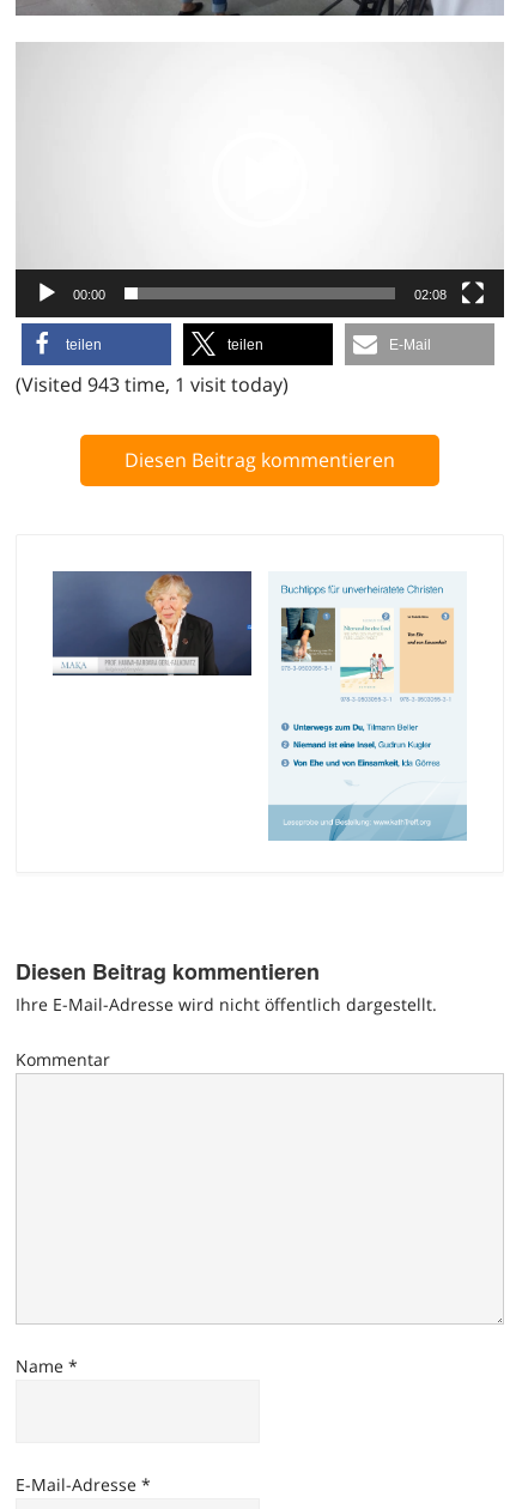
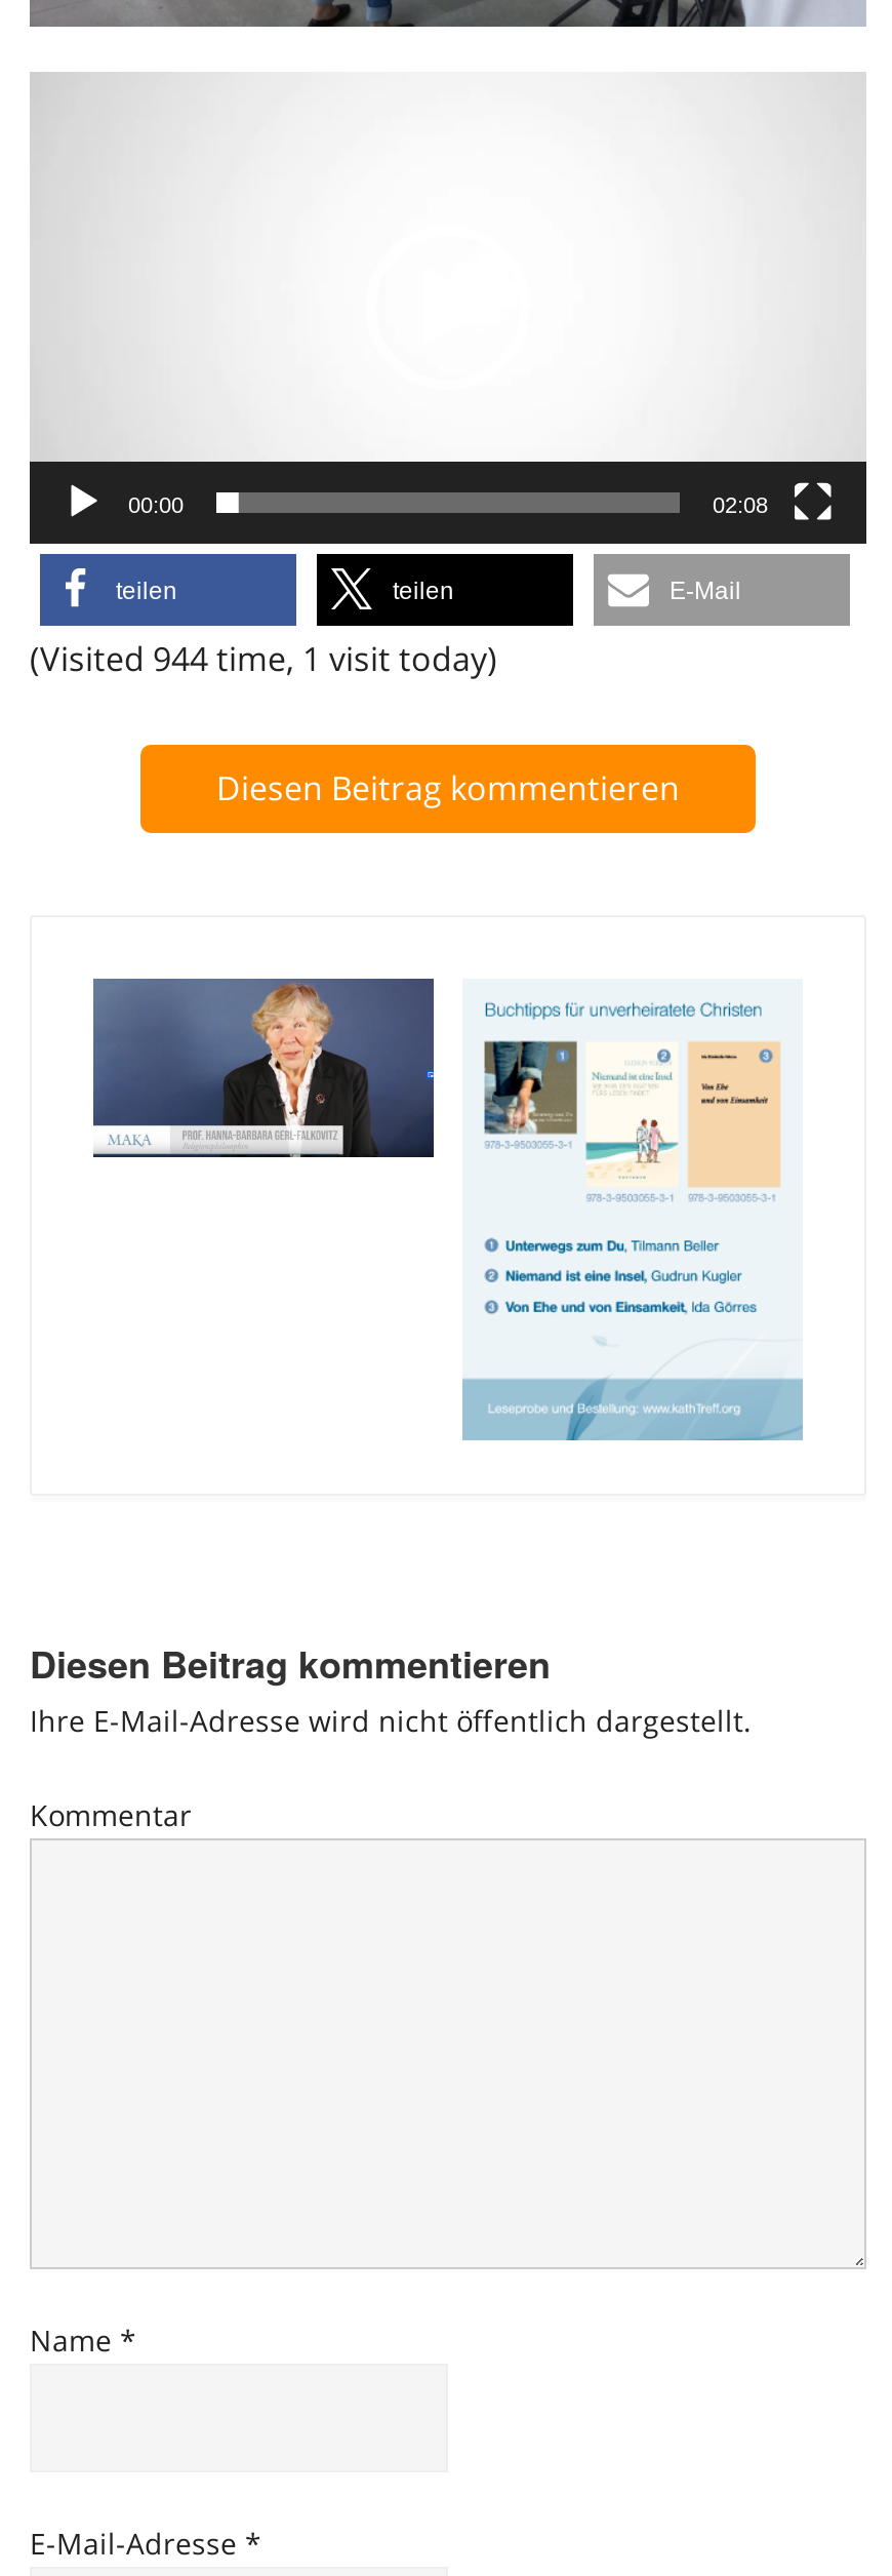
- (Visited 943 time, 1 visit today)
+ (Visited 944 time, 1 visit today)
